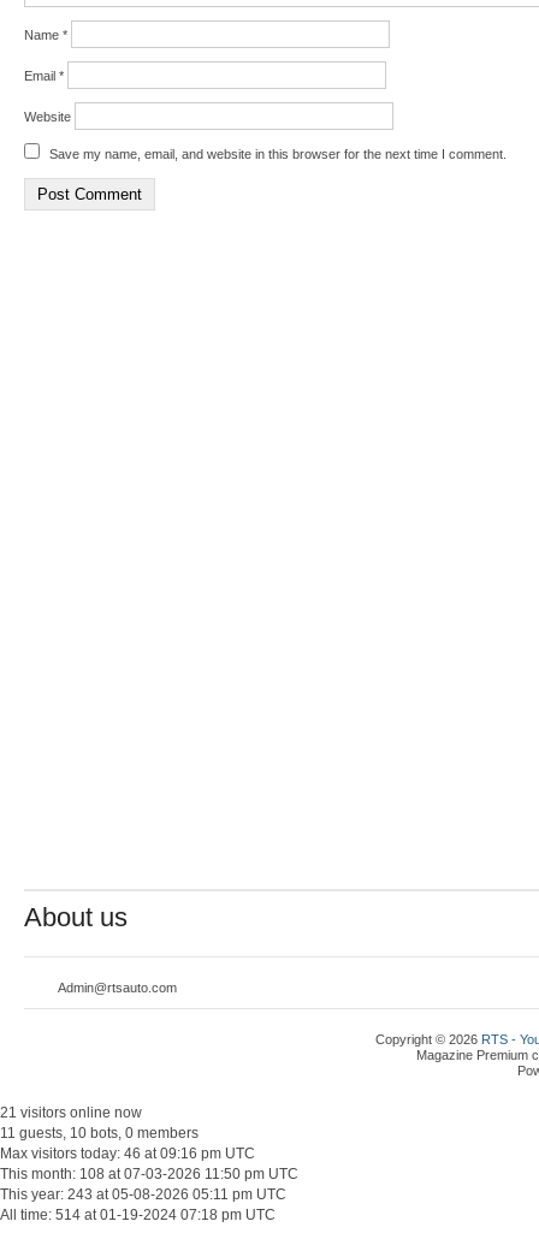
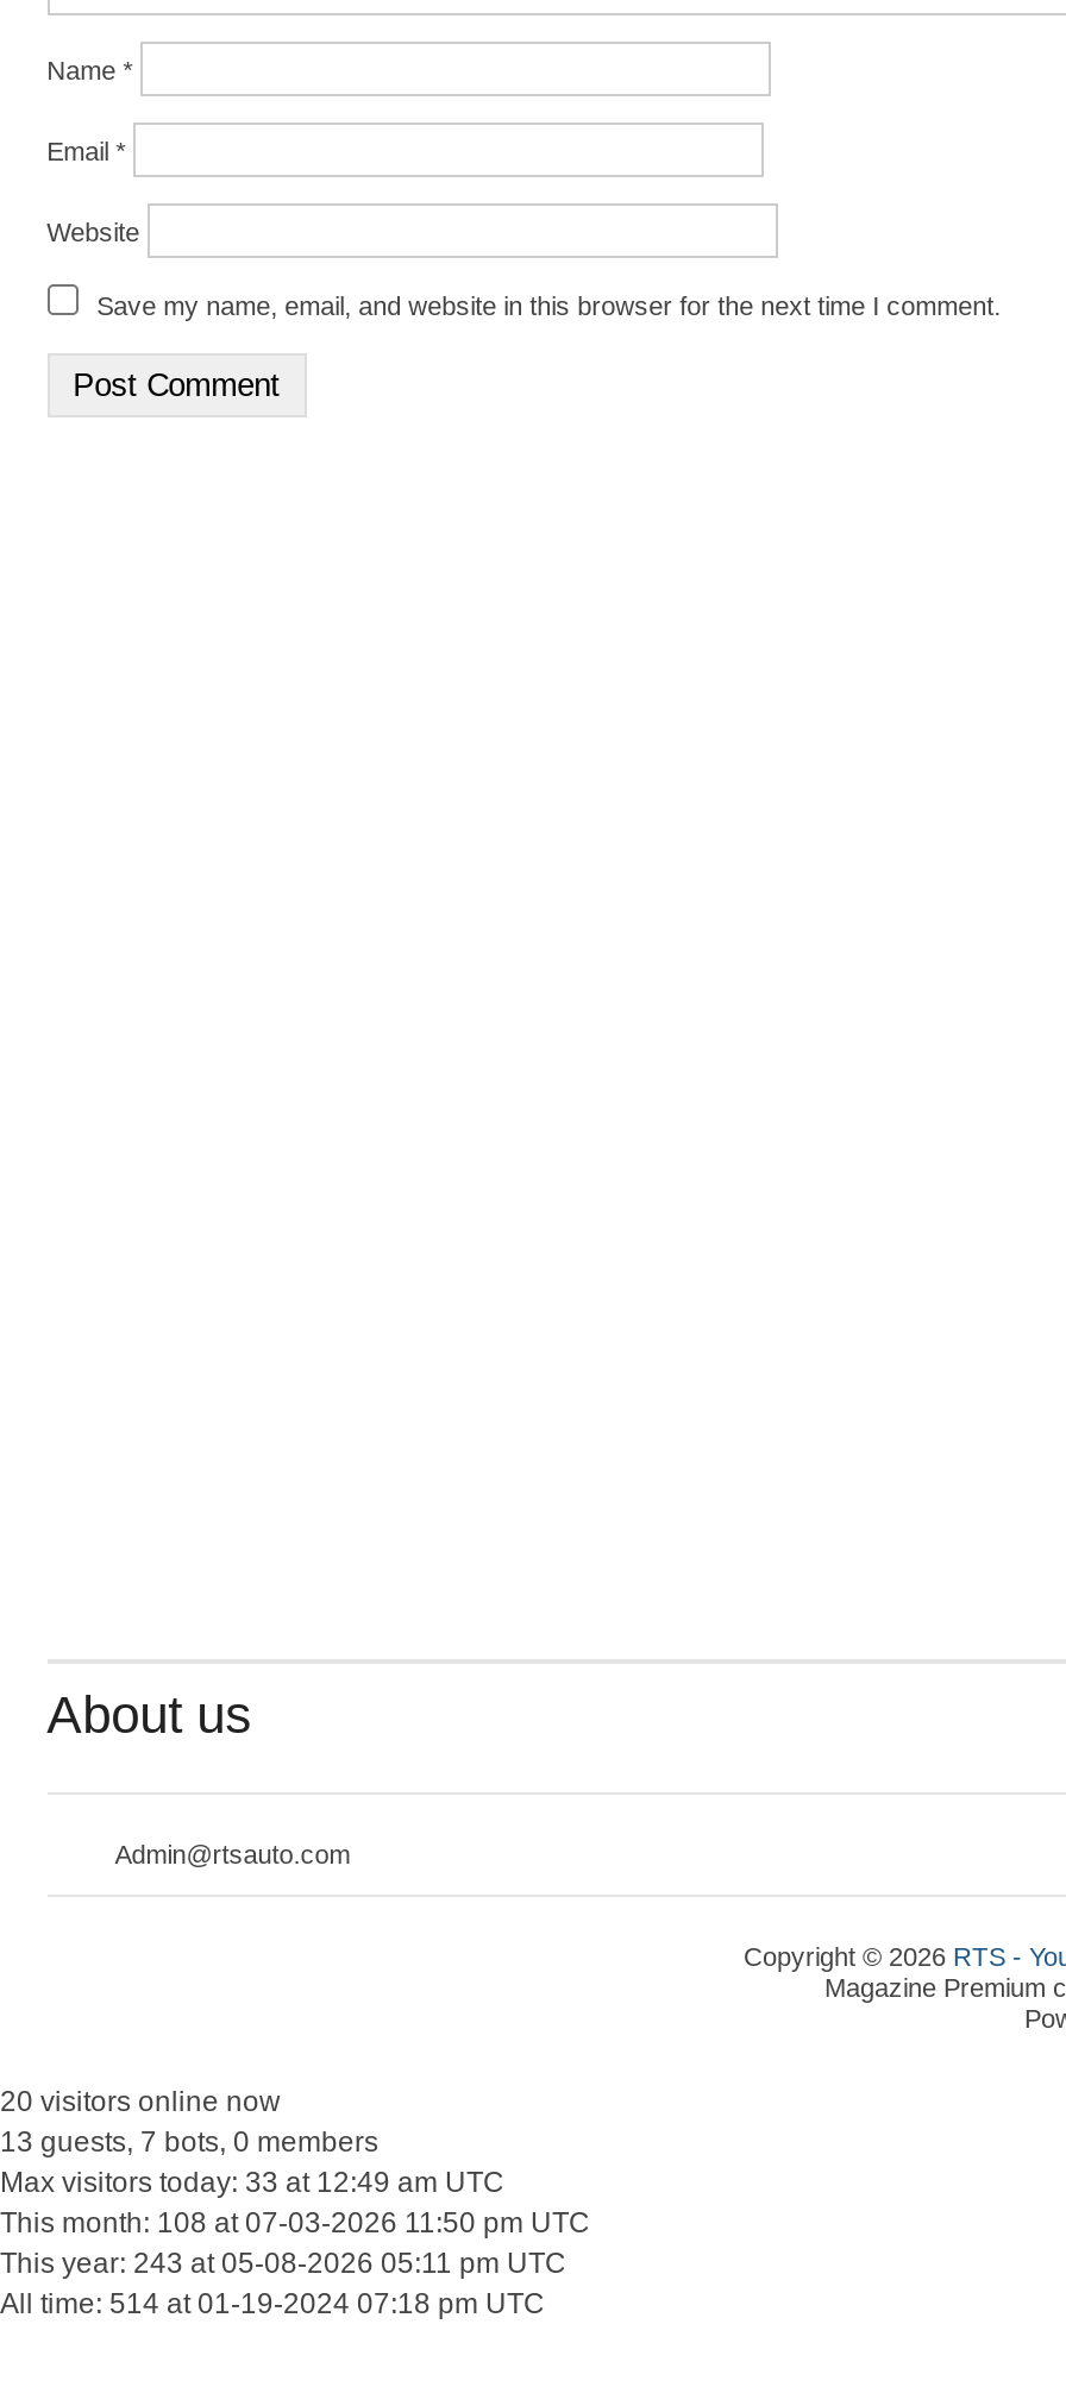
- 21 visitors online now
+ 20 visitors online now

- 11 guests, 10 bots, 0 members
+ 13 guests, 7 bots, 0 members

- Max visitors today: 46 at 09:16 pm UTC
+ Max visitors today: 33 at 12:49 am UTC
